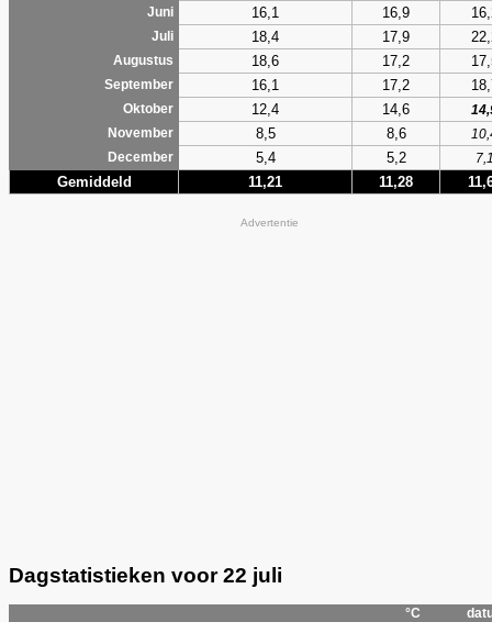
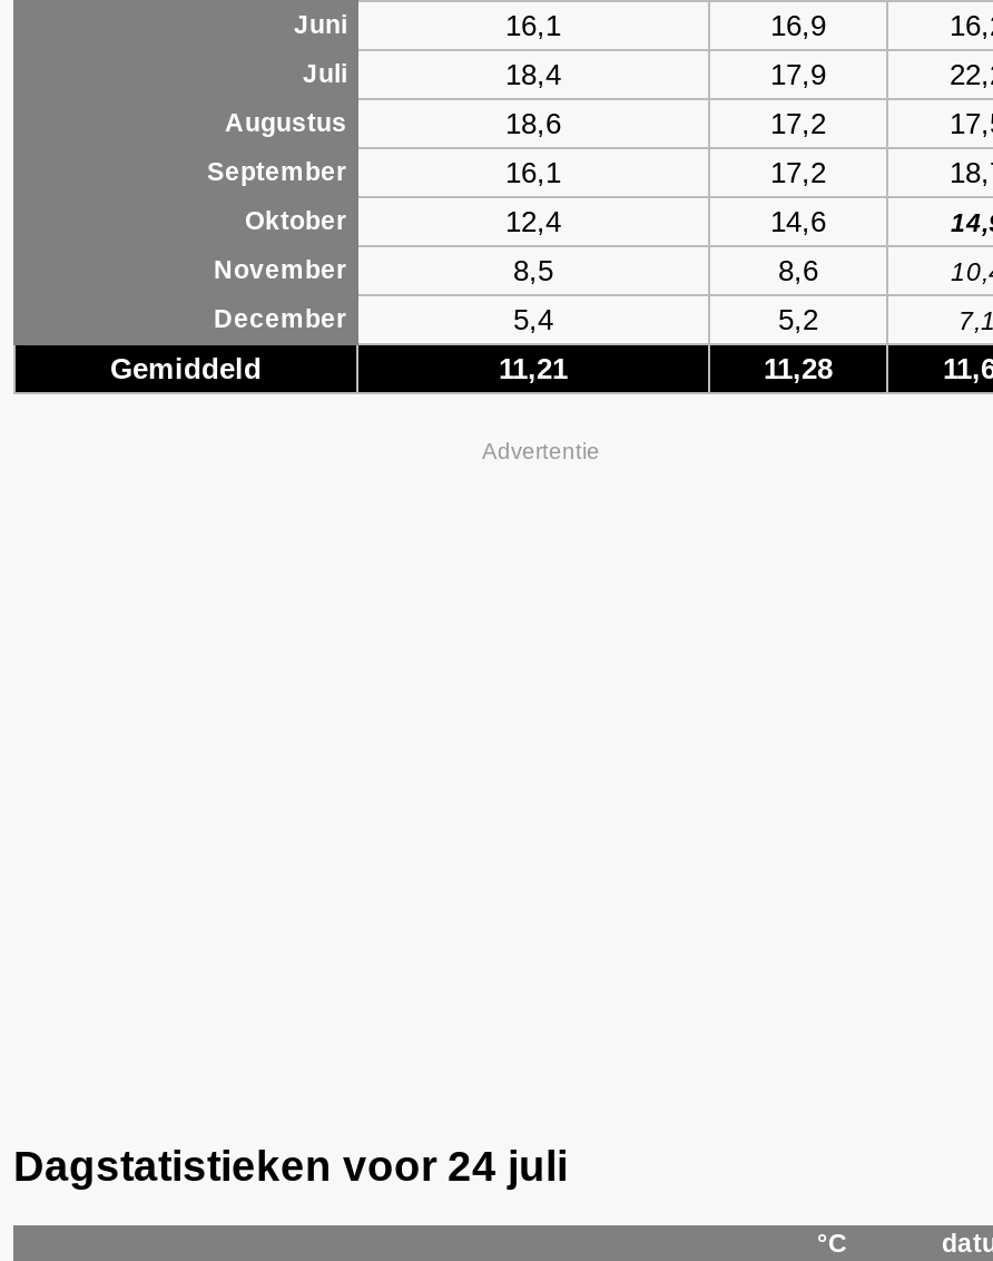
- Dagstatistieken voor 22 juli
+ Dagstatistieken voor 24 juli
